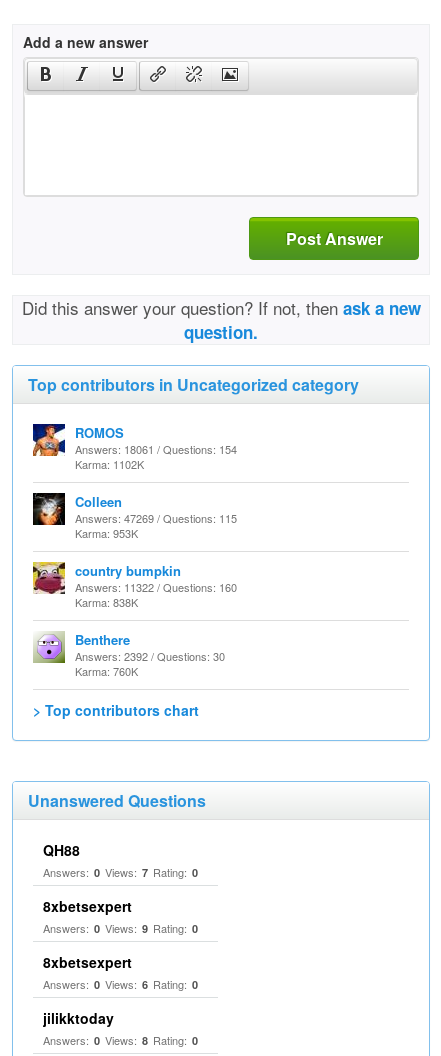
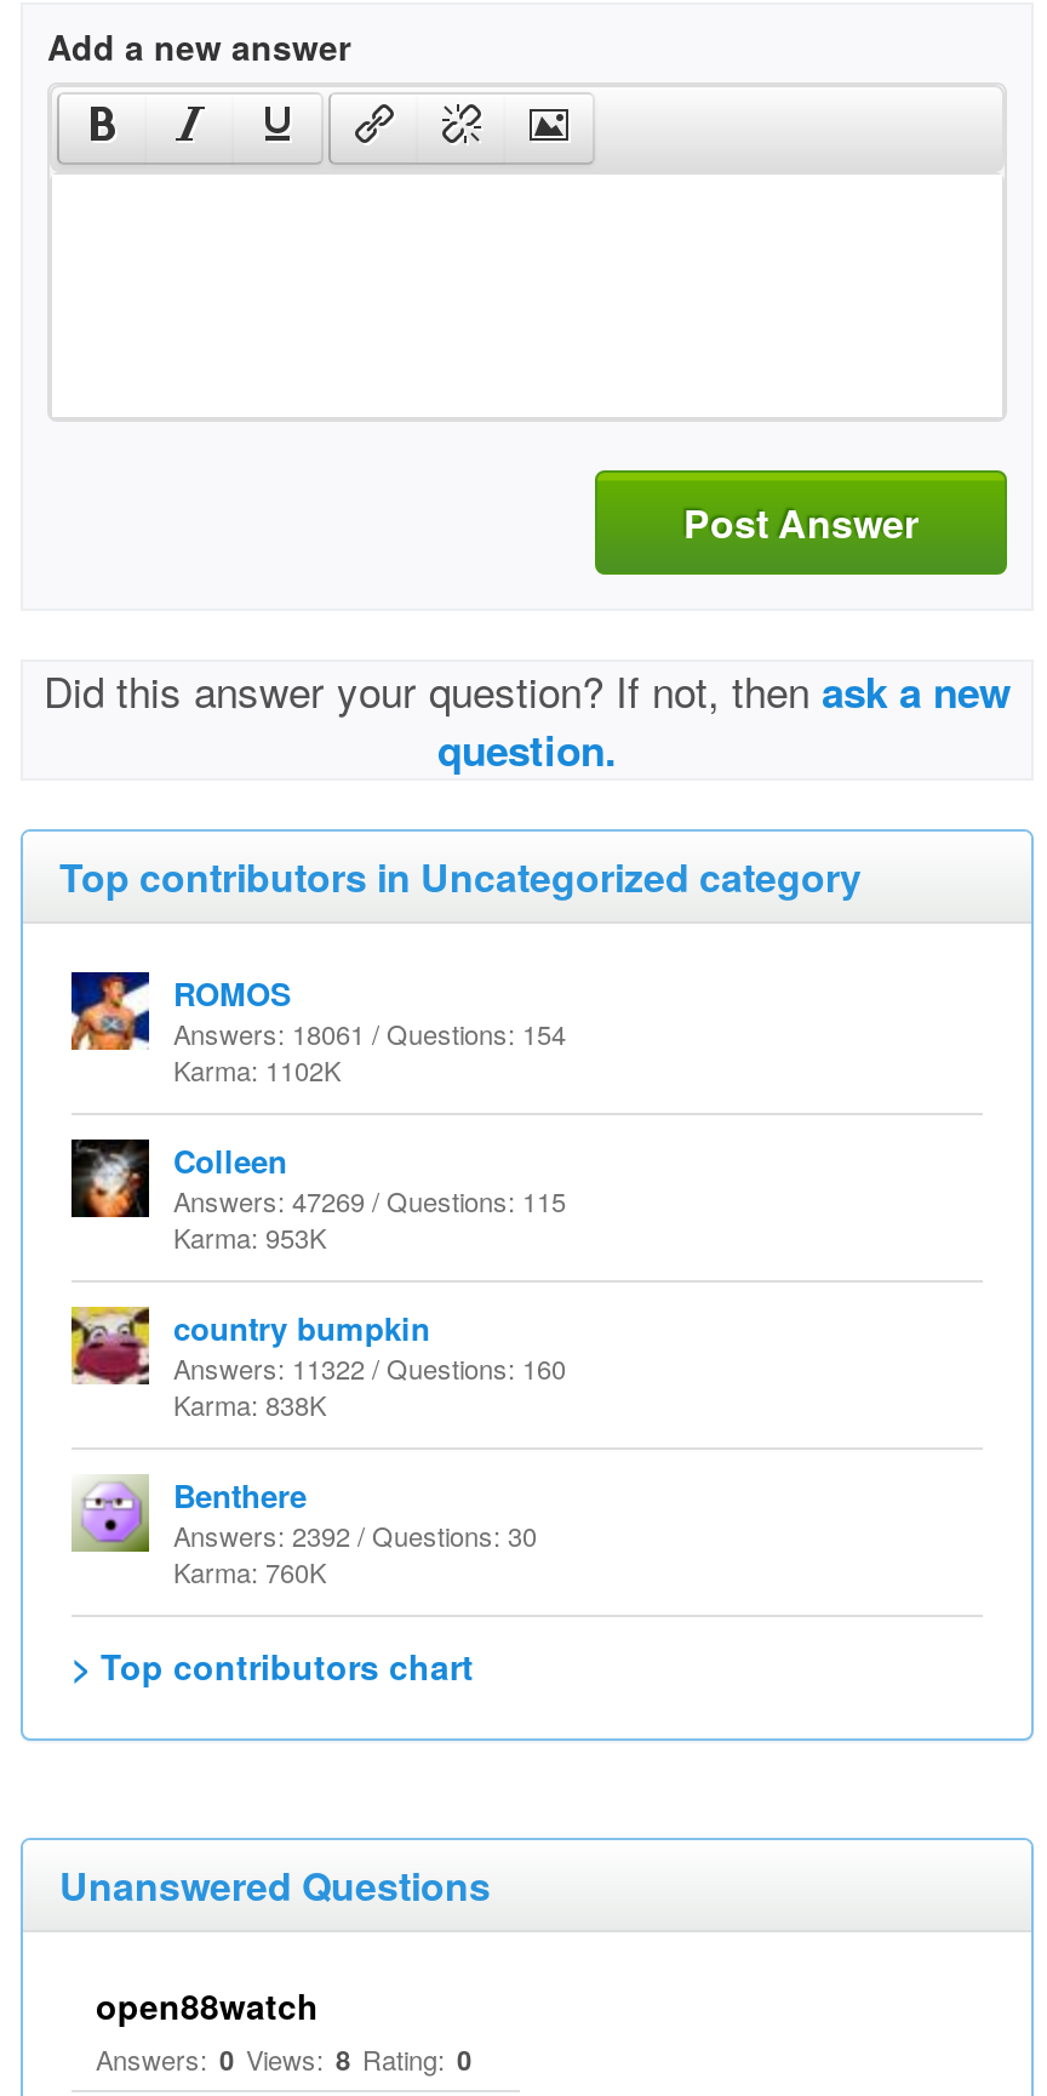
- QH88
- Answers: 0 Views: 7 Rating: 0
- 8xbetsexpert
- Answers: 0 Views: 9 Rating: 0
- 8xbetsexpert
- Answers: 0 Views: 6 Rating: 0
- jilikktoday
+ open88watch
